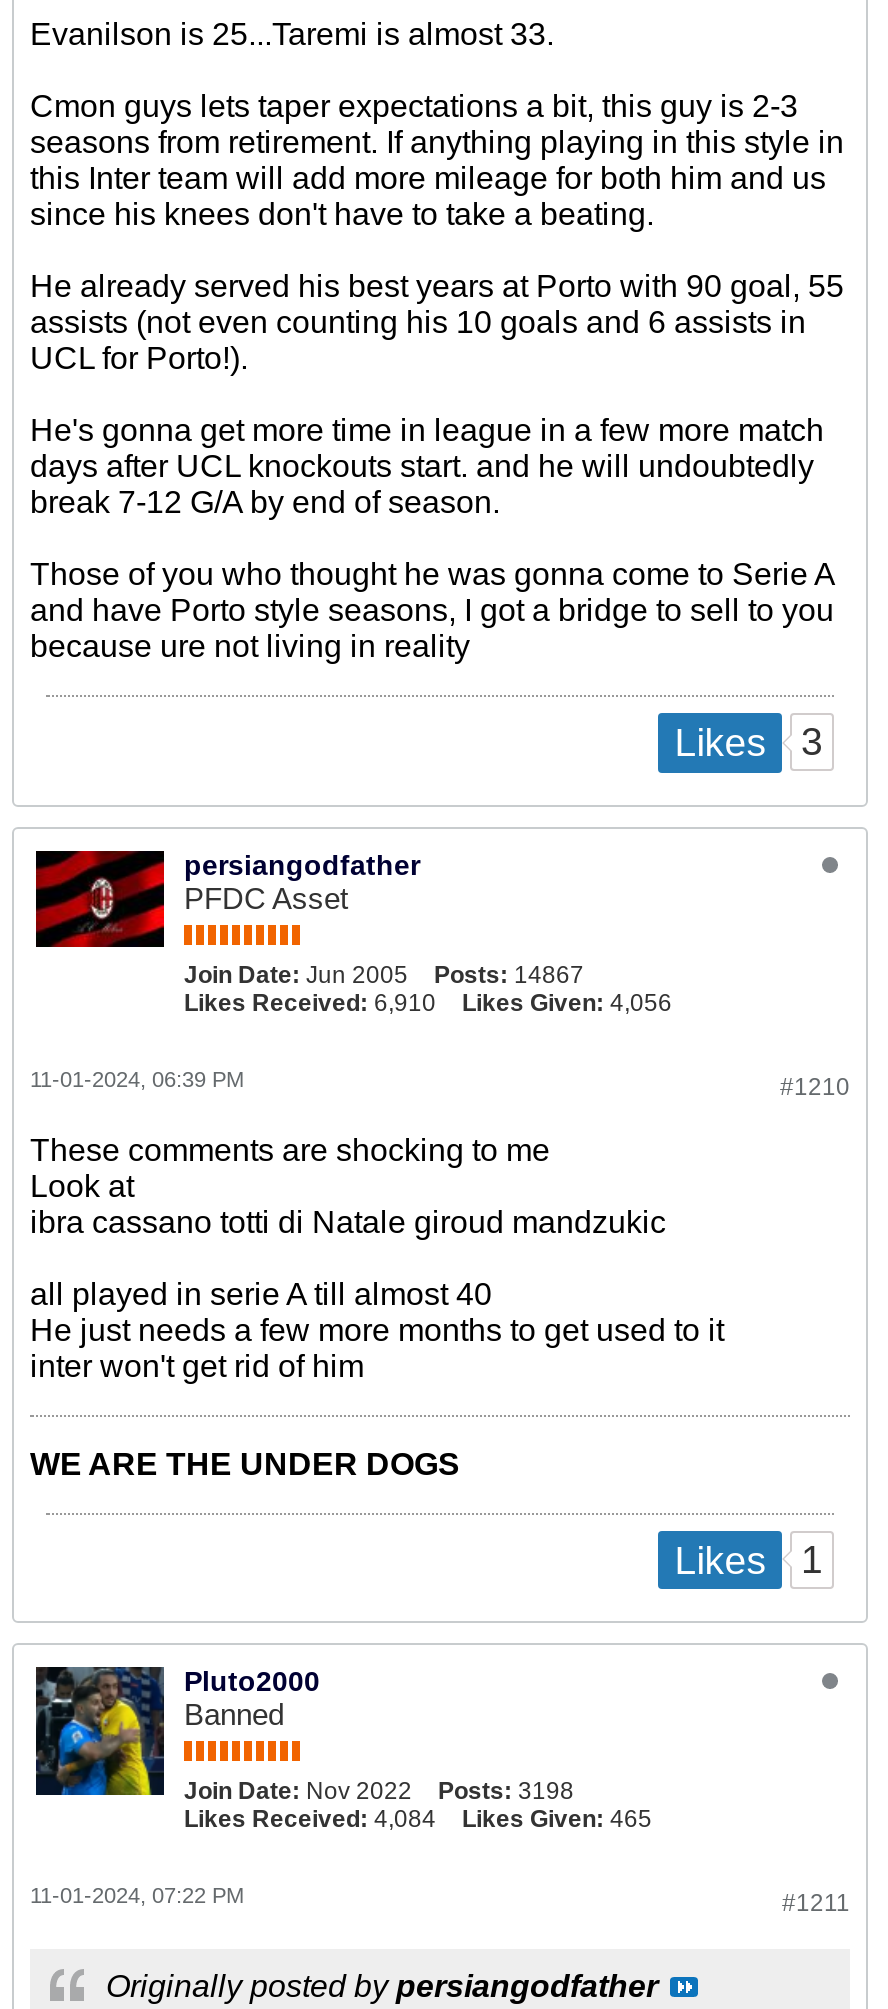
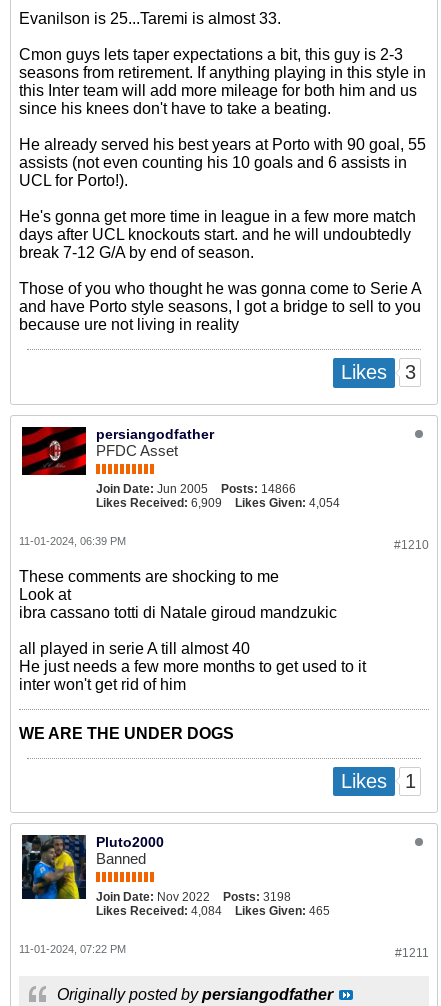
- Join Date: Jun 2005 Posts: 14867
+ Join Date: Jun 2005 Posts: 14866

- Likes Received: 6,910
+ Likes Received: 6,909

- Likes Given: 4,056
+ Likes Given: 4,054
